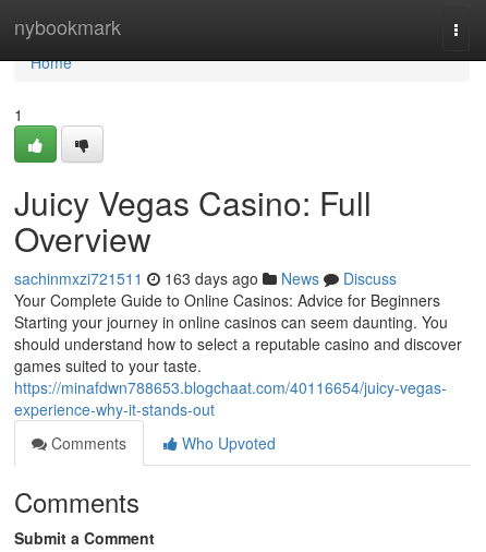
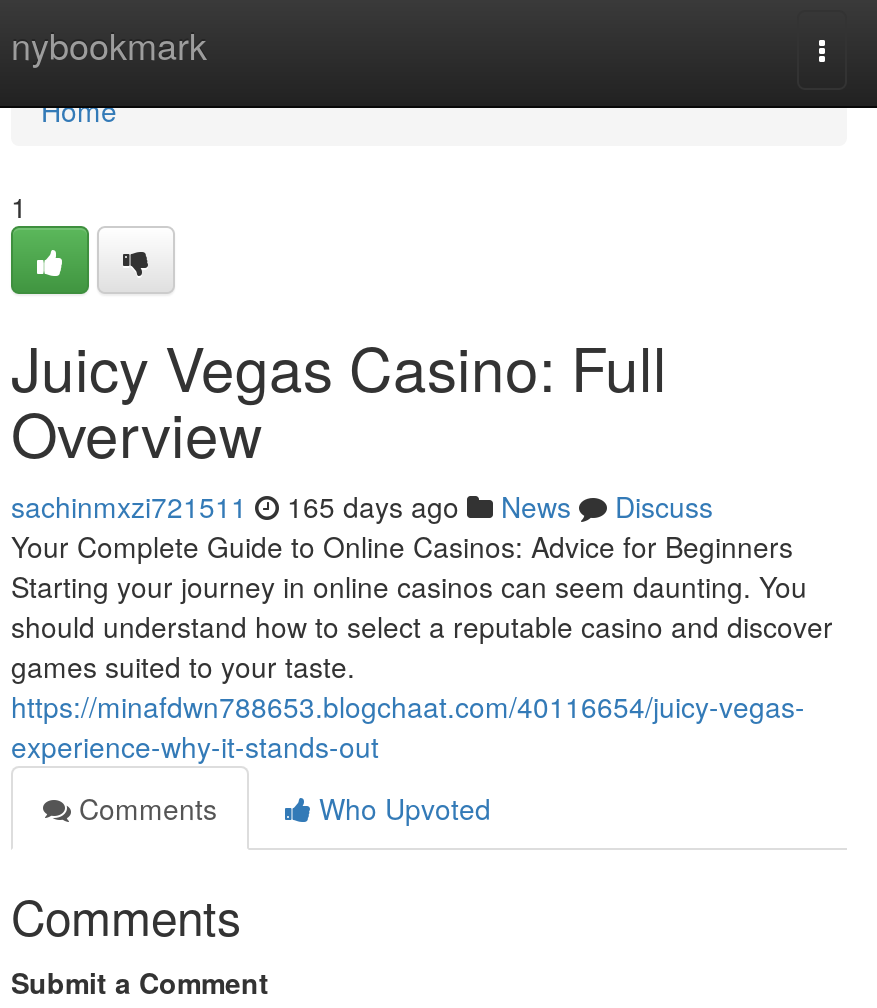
- sachinmxzi721511 163 days ago News Discuss
+ sachinmxzi721511 165 days ago News Discuss
